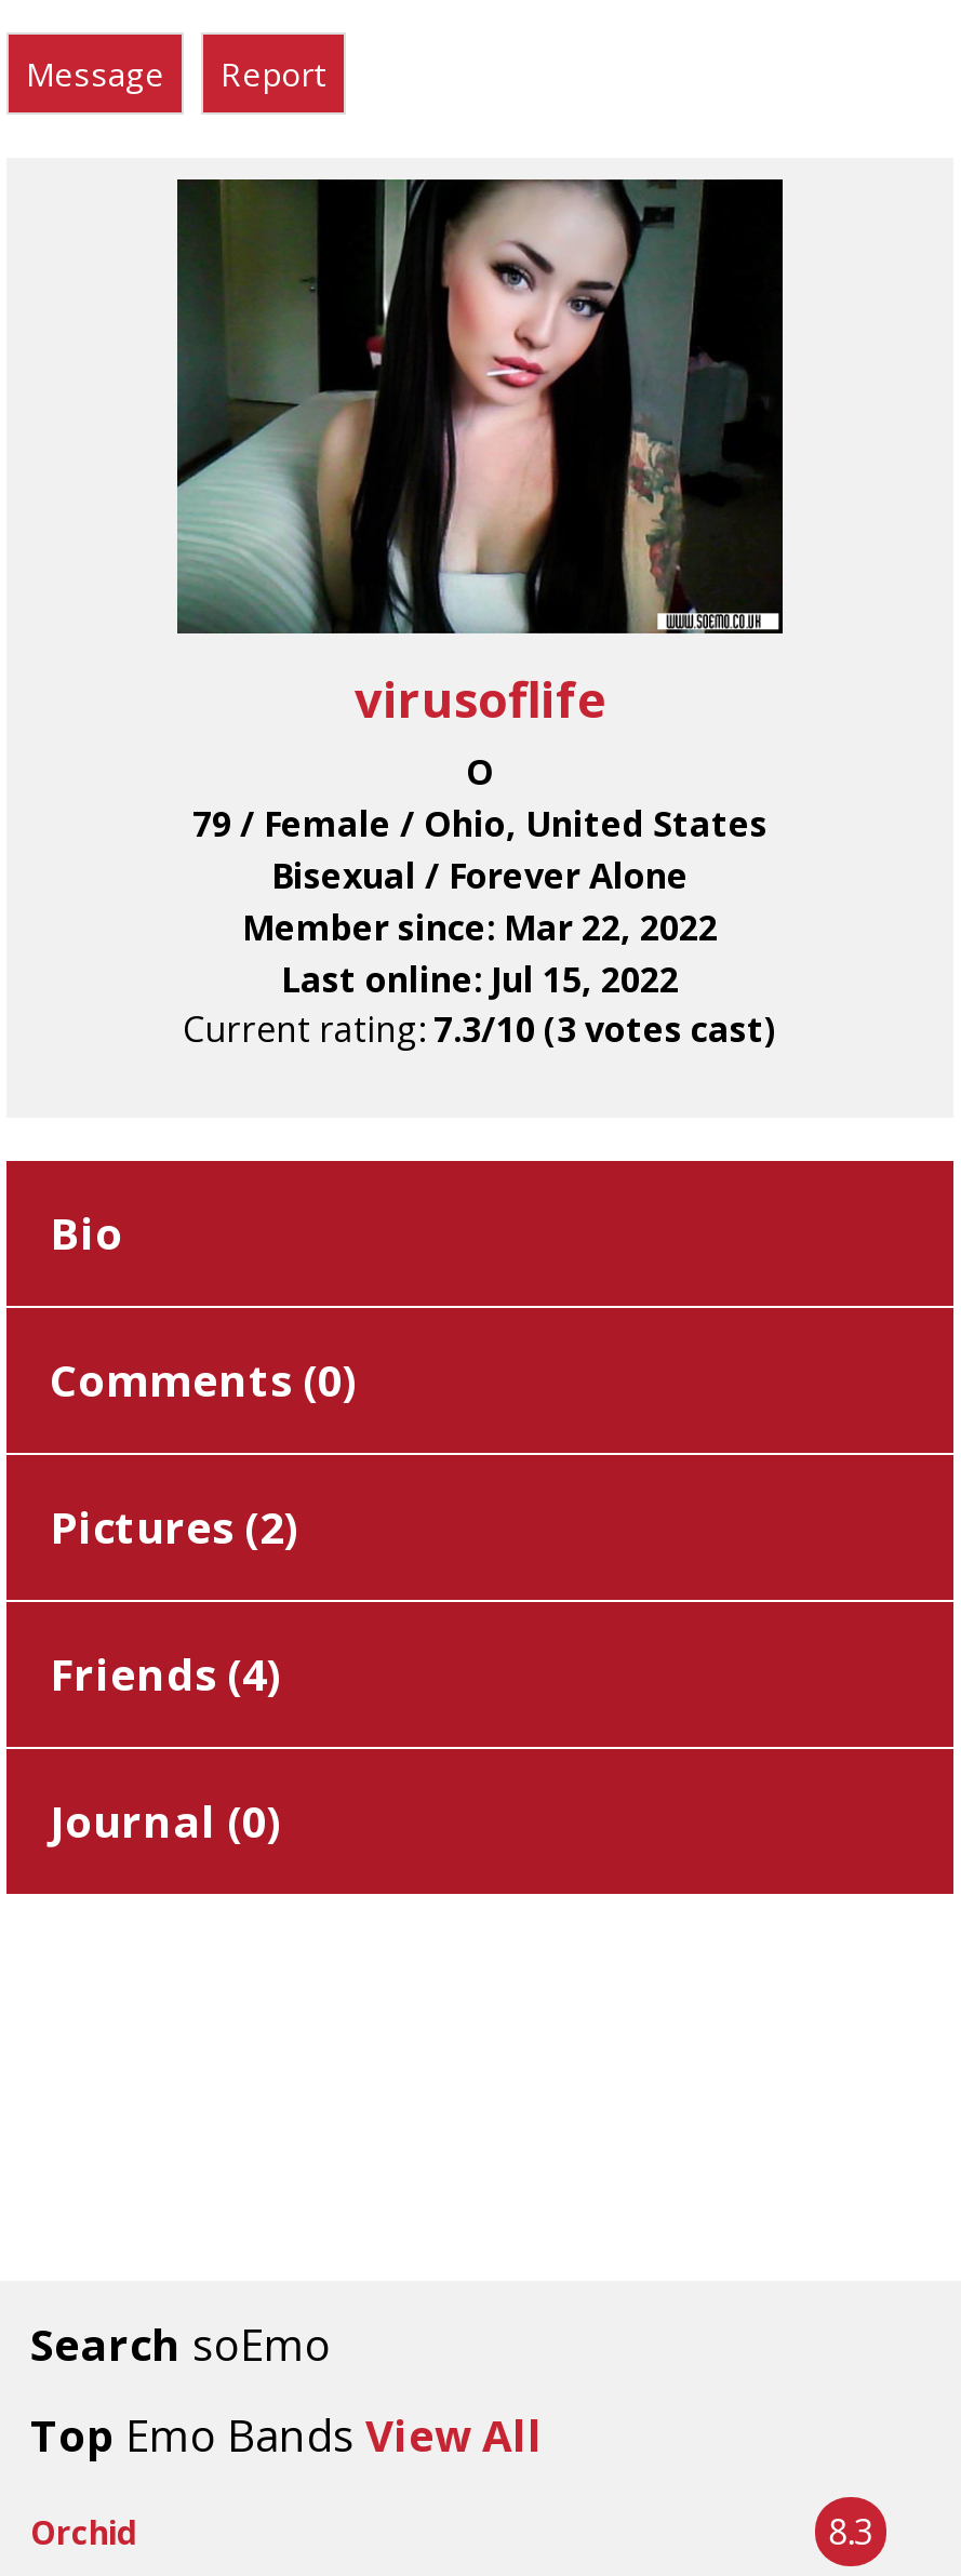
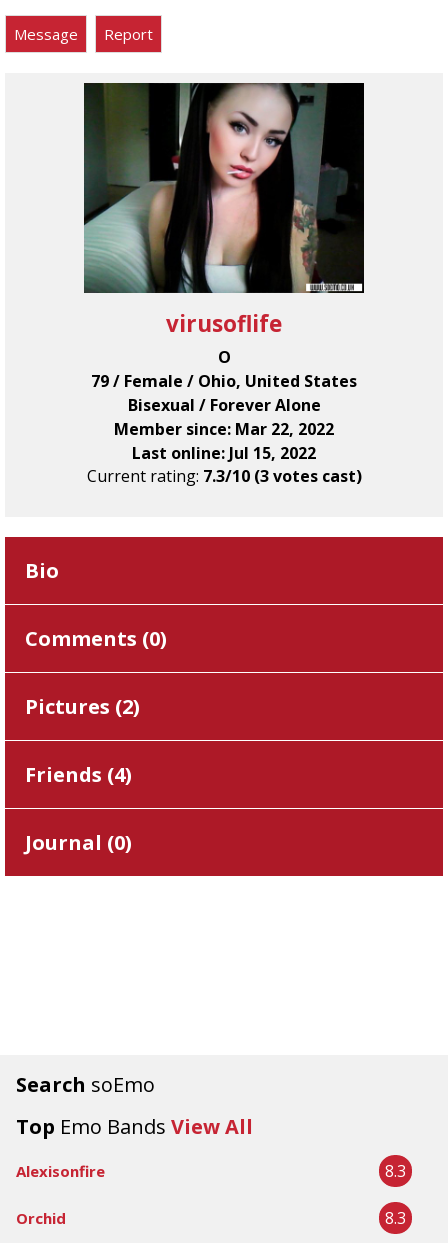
+ Alexisonfire
+ 8.3
